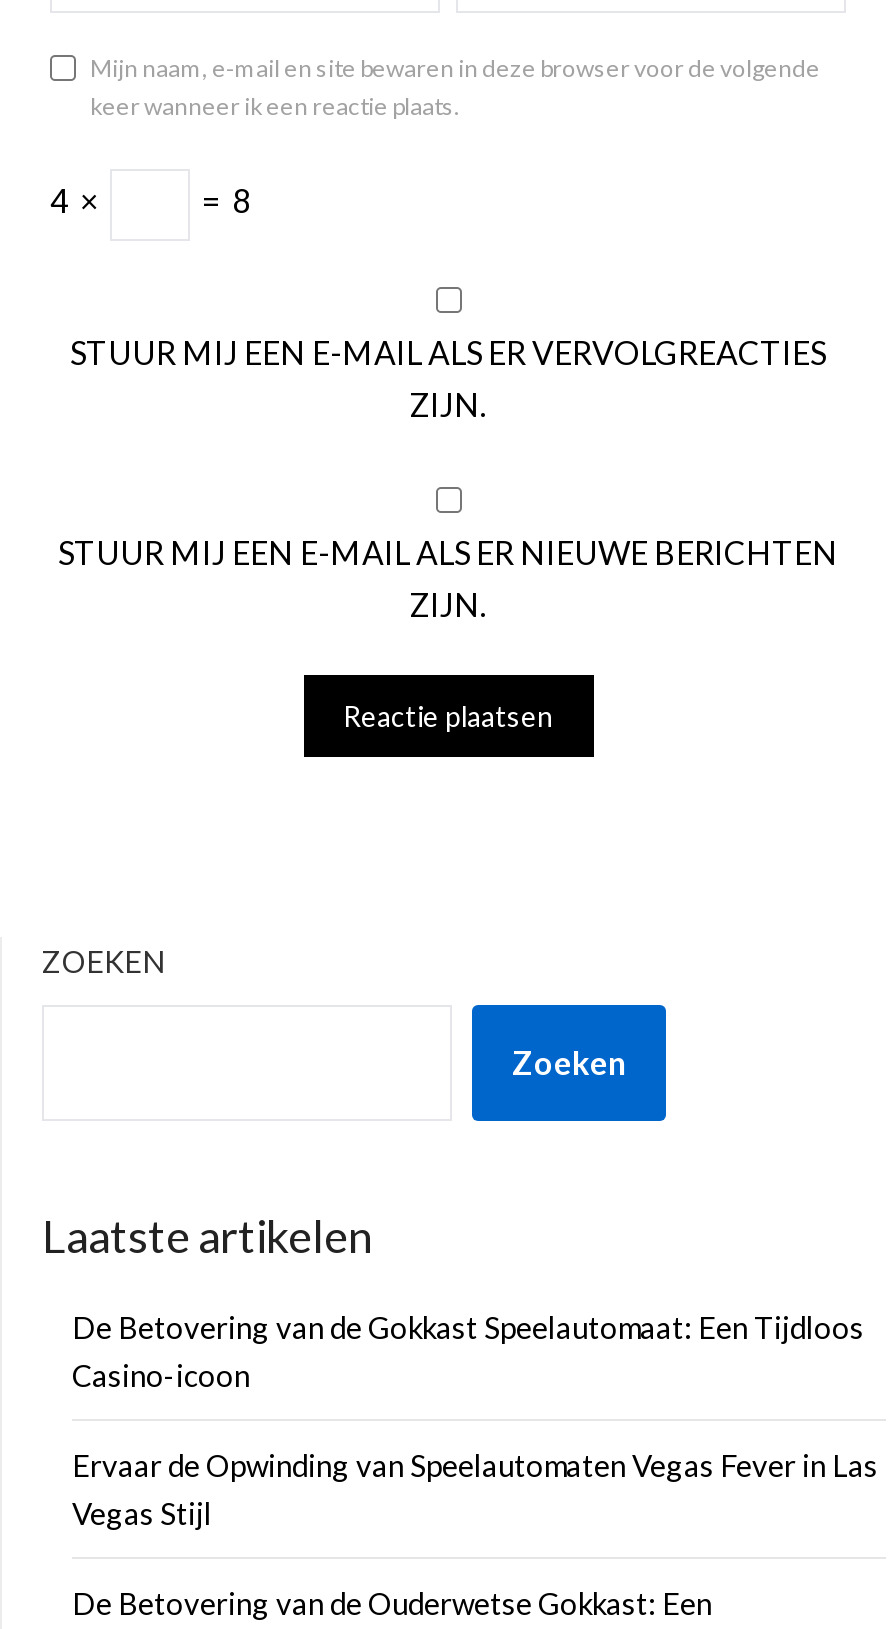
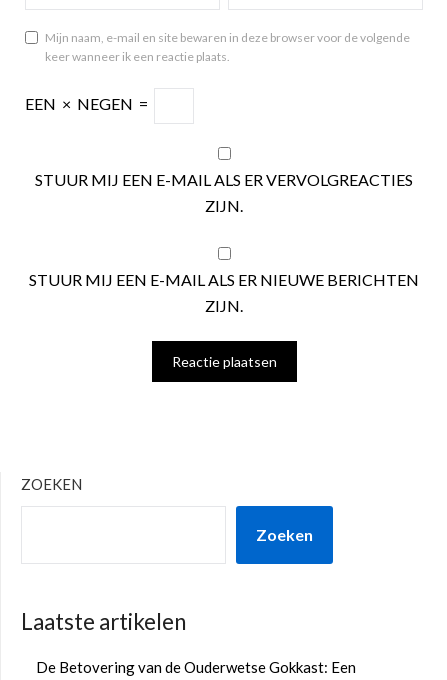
- 4 ×
- = 8
+ EEN × NEGEN =

- De Betovering van de Gokkast Speelautomaat: Een Tijdloos
- Casino-icoon
- Ervaar de Opwinding van Speelautomaten Vegas Fever in Las
- Vegas Stijl
